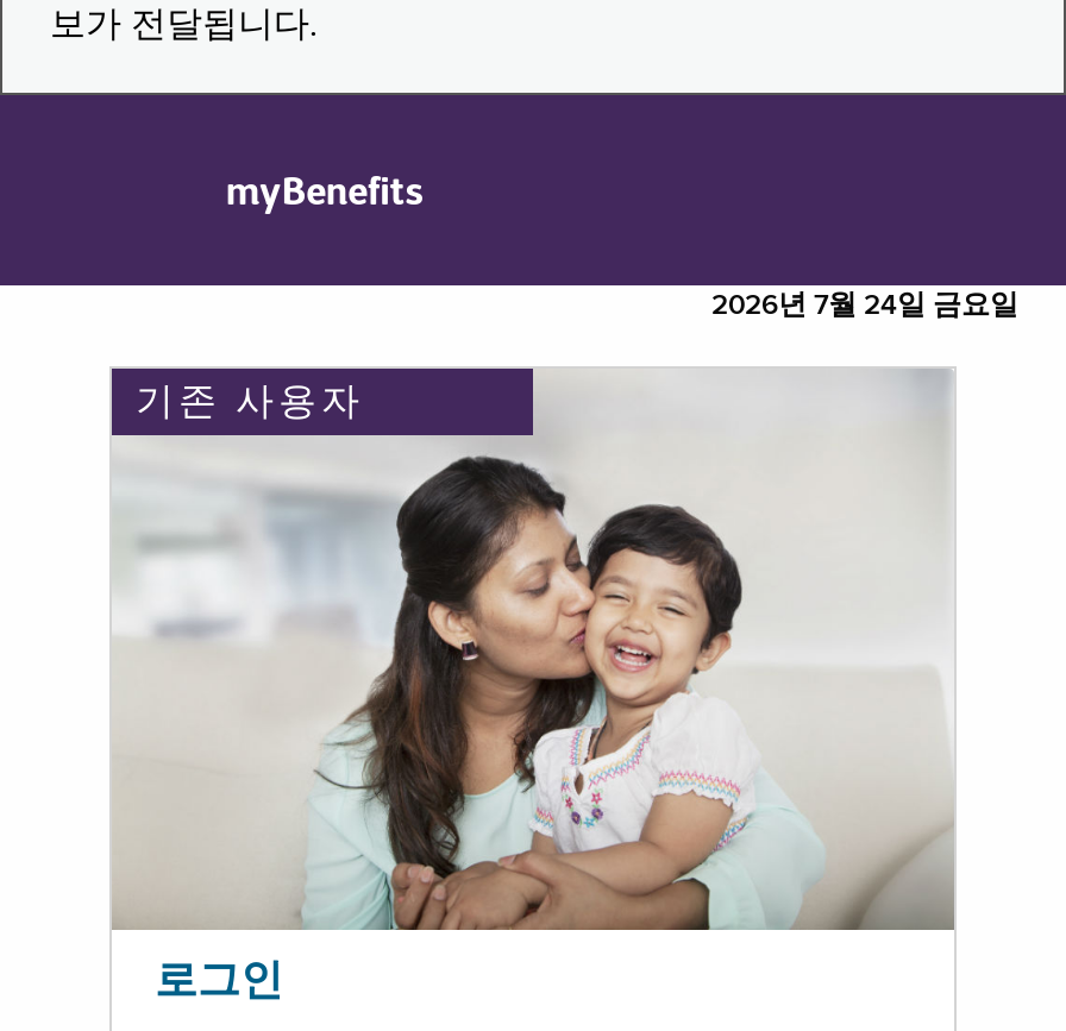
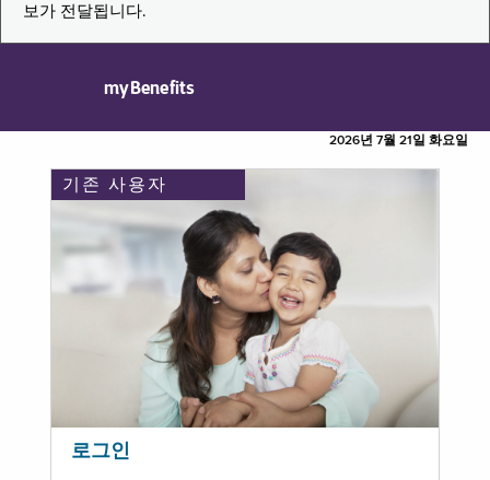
- 2026년 7월 24일 금요일
+ 2026년 7월 21일 화요일
